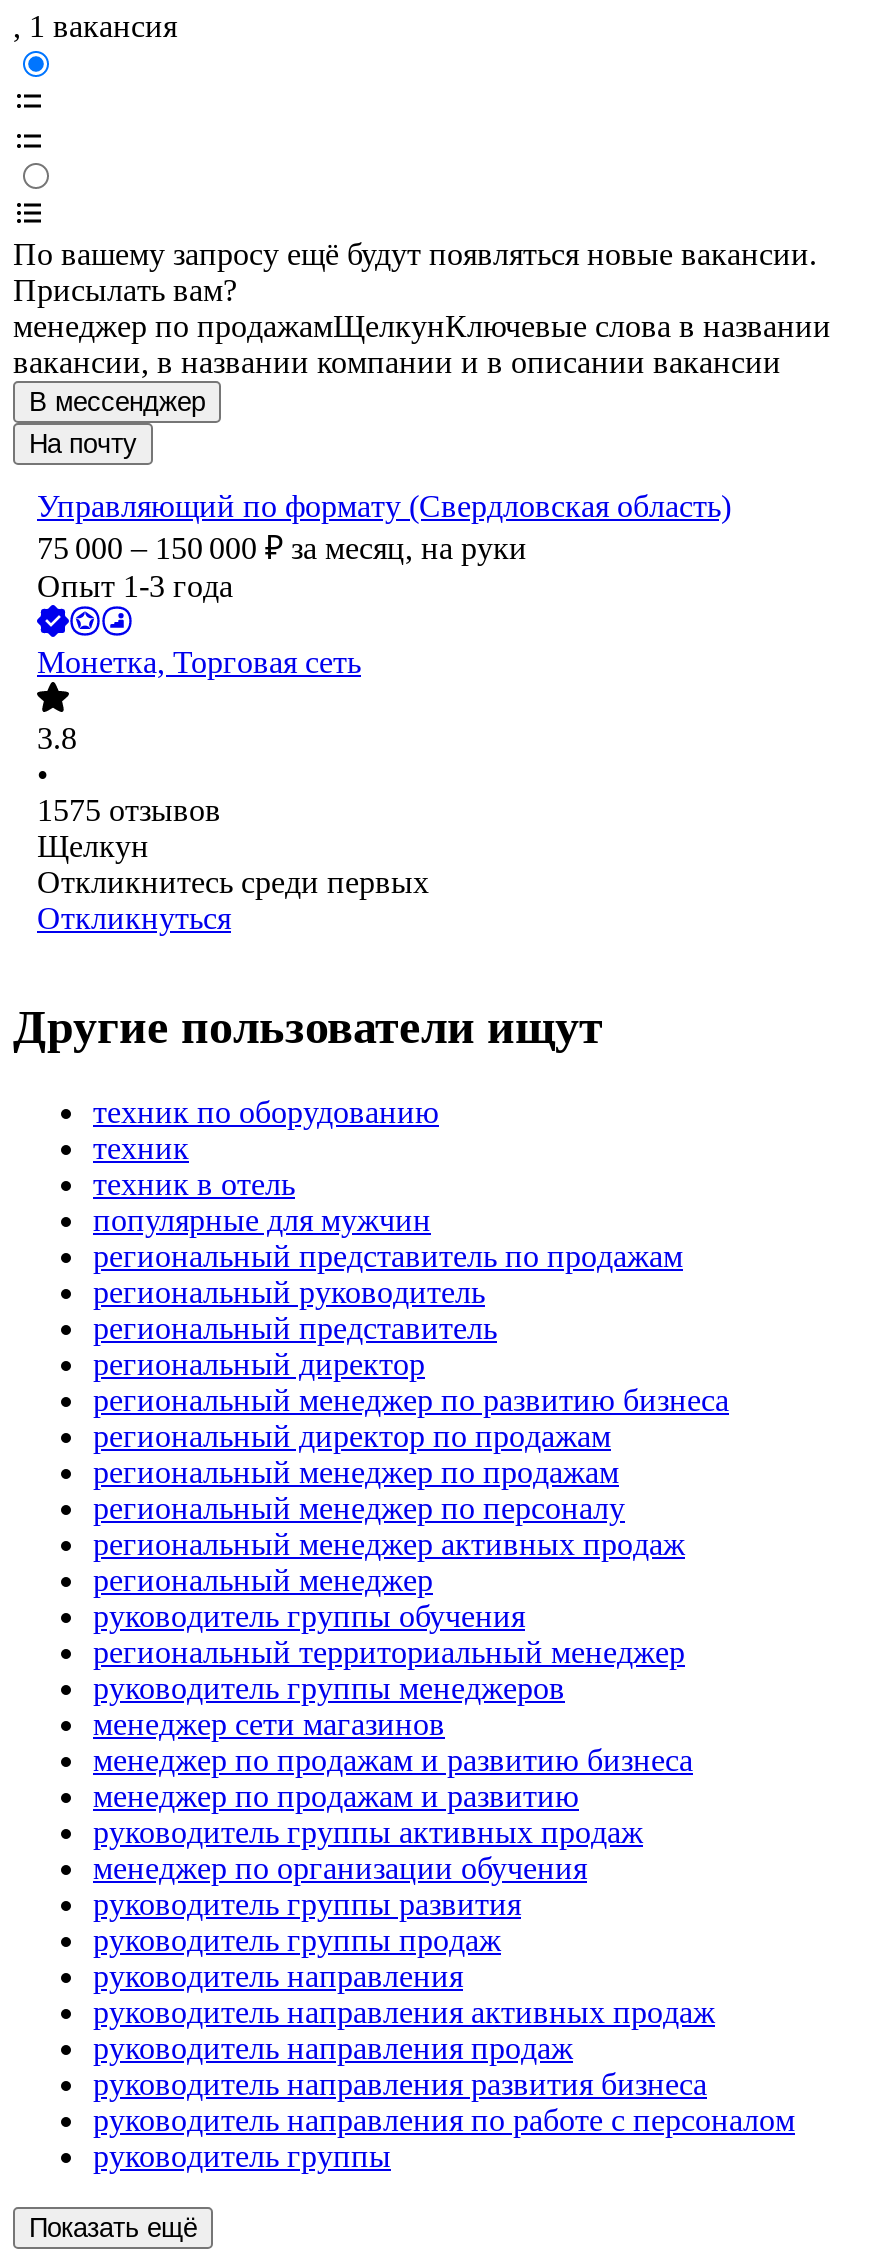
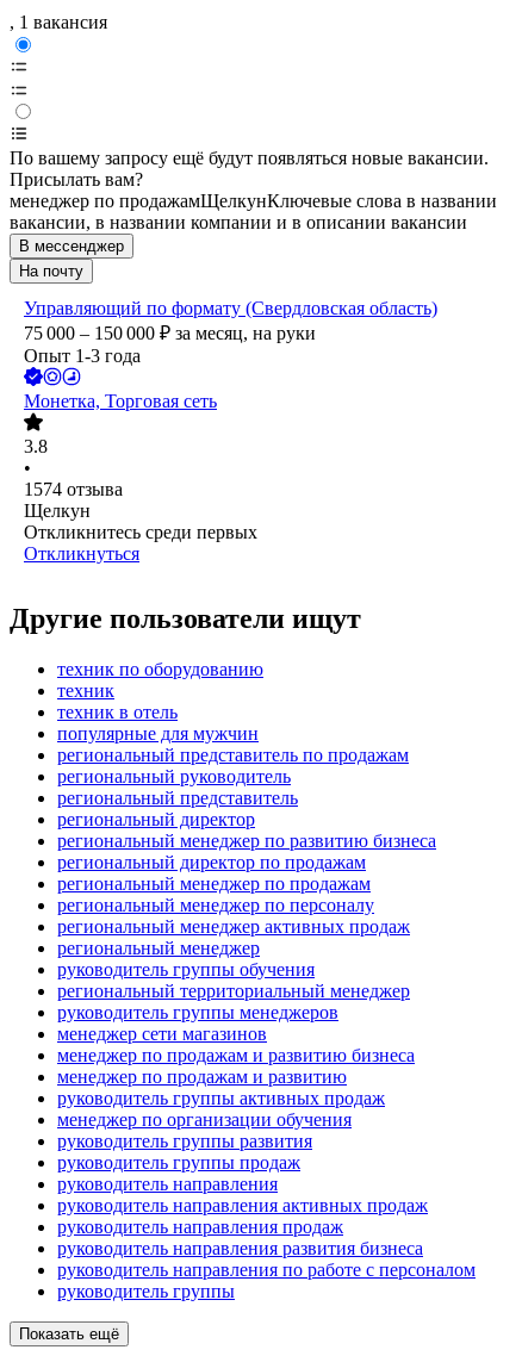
- 1575 отзывов
+ 1574 отзыва
